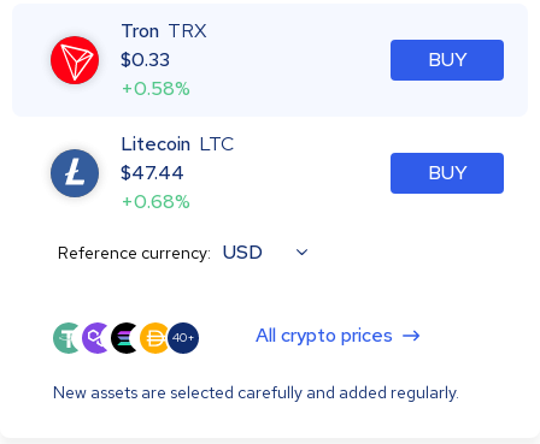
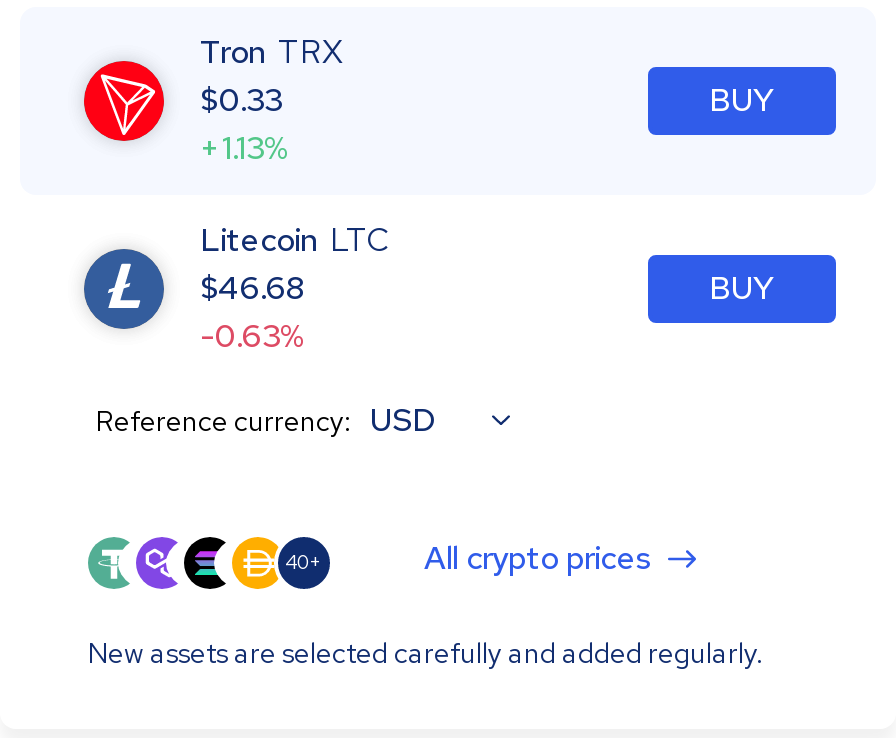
- +0.58%
+ +1.13%

- $47.44
+ $46.68

- +0.68%
+ -0.63%
